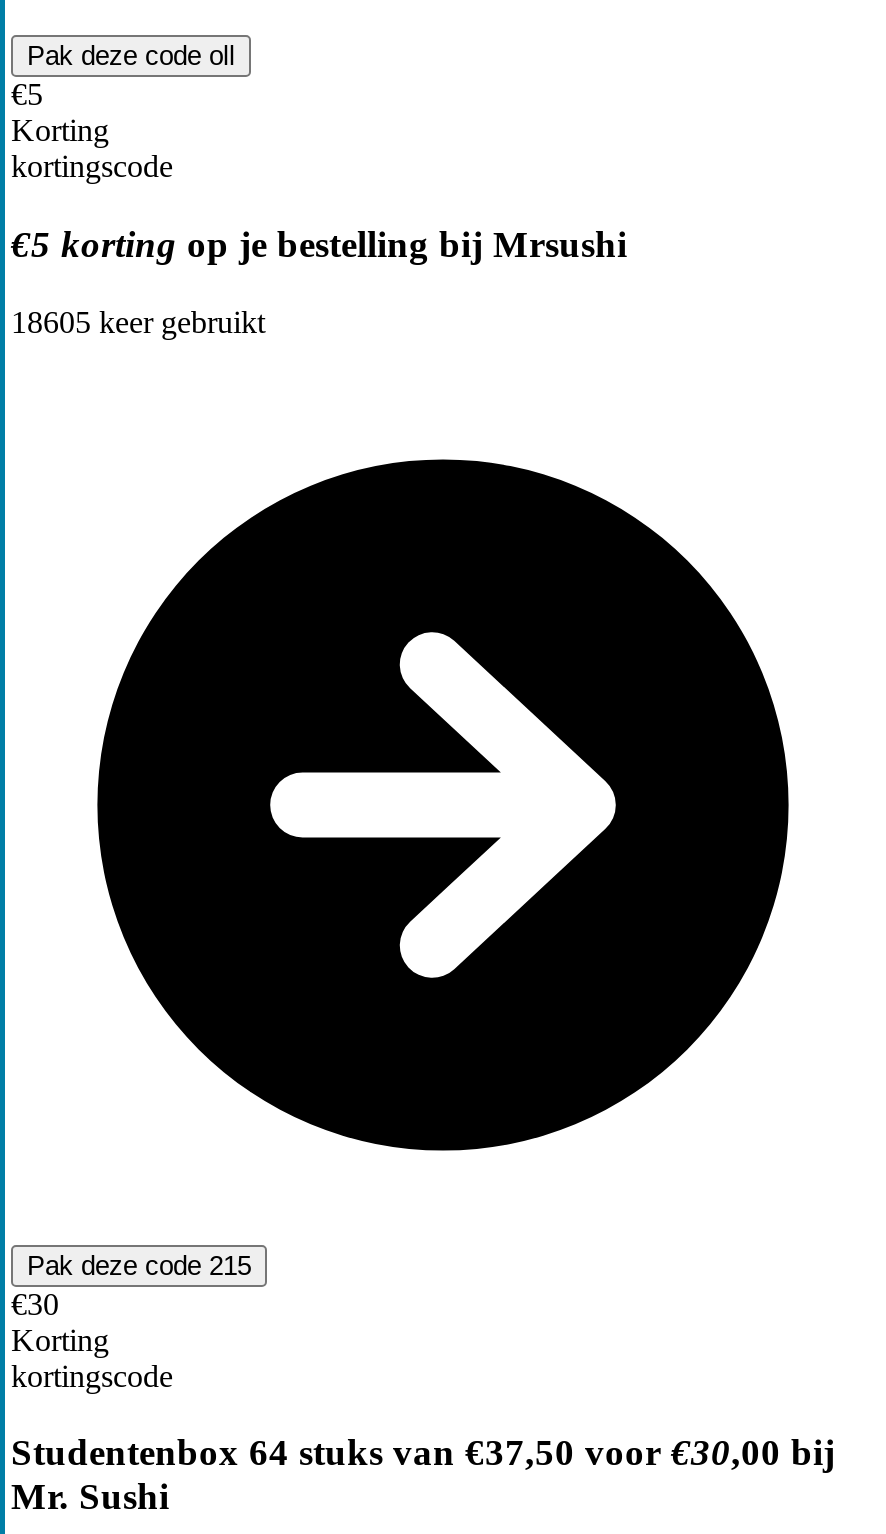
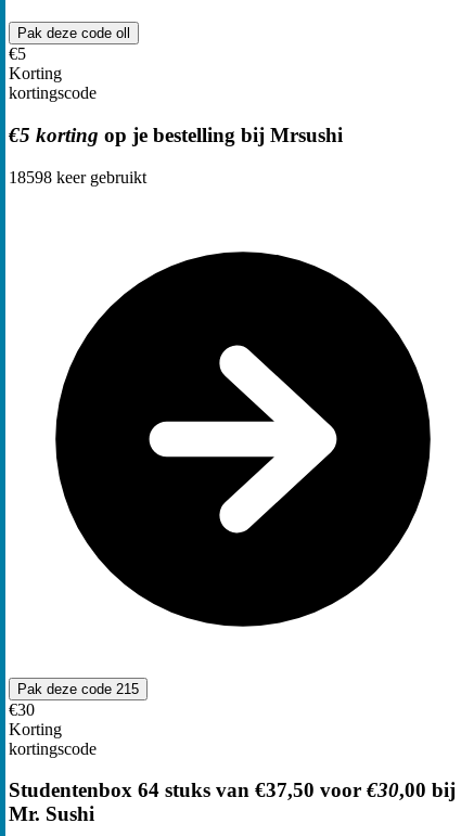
- 18605 keer gebruikt
+ 18598 keer gebruikt
